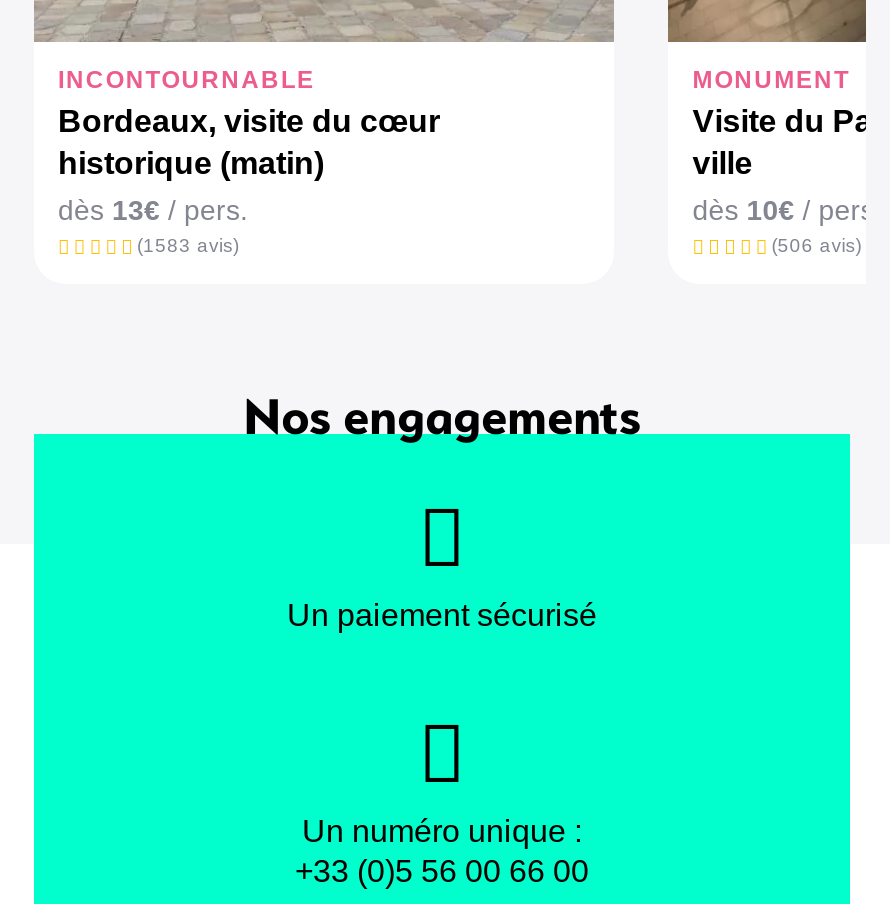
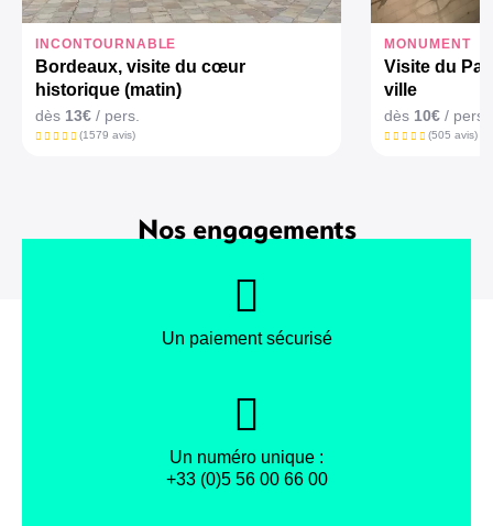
- (1583 avis)
+ (1579 avis)

- (506 avis)
+ (505 avis)
